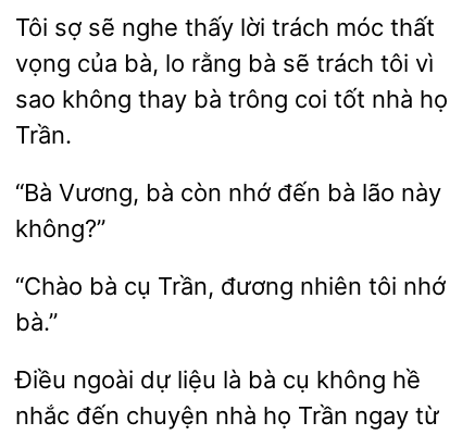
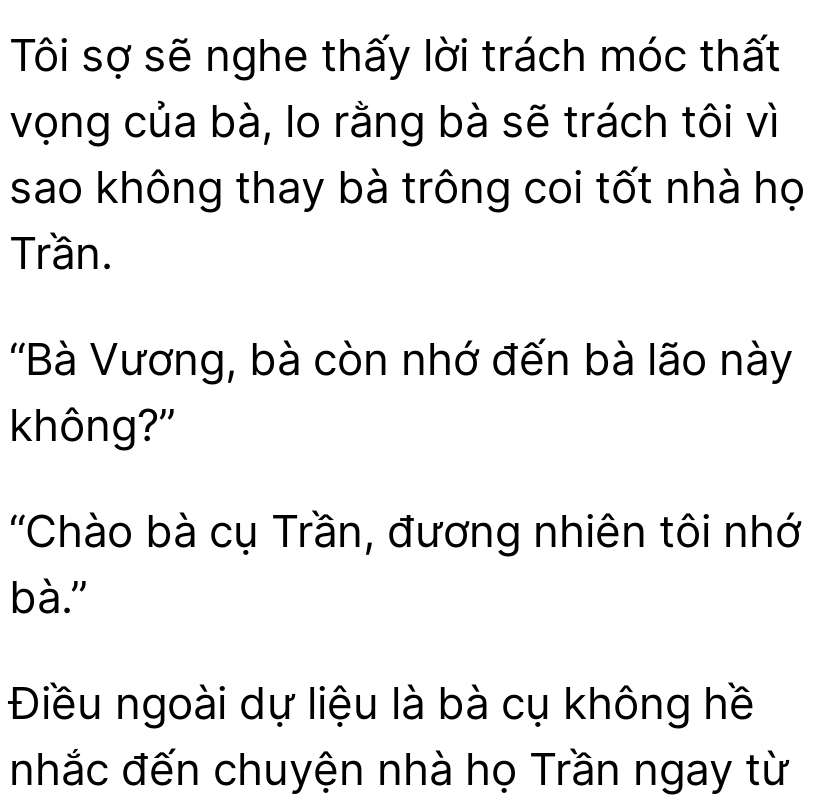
- vọng của bà, lo rằng bà sẽ
- tôi vì
- sao không thay bà trông coi tốt
- họ
+ vọng của bà, lo rằng
+ sẽ trách tôi vì
+ sao không thay bà trông coi tốt nhà

- “Bà Vương,
- còn
- đến bà lão này
+ “Bà Vương, bà
+ nhớ đến bà lão

- cụ
- đương nhiên tôi
+ Trần, đương nhiên tôi

- dự liệu là bà cụ không hề
+ ngoài dự liệu là bà cụ không hề
